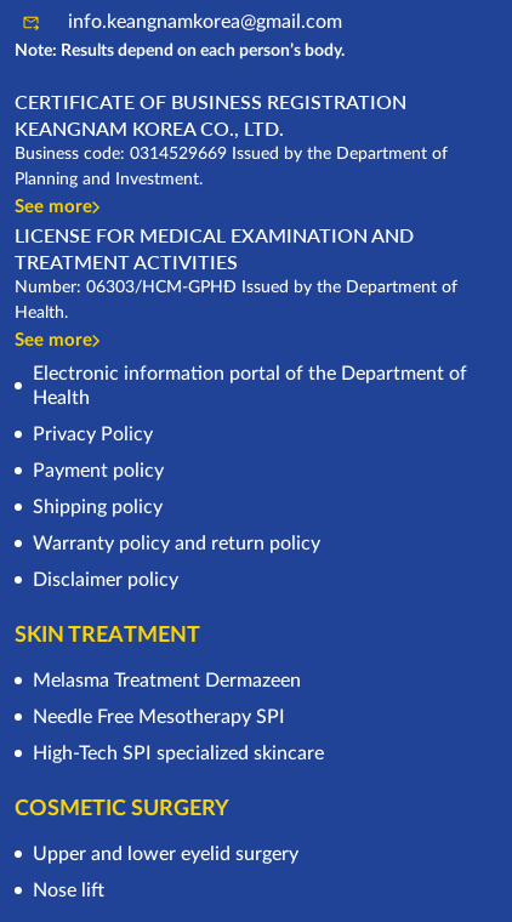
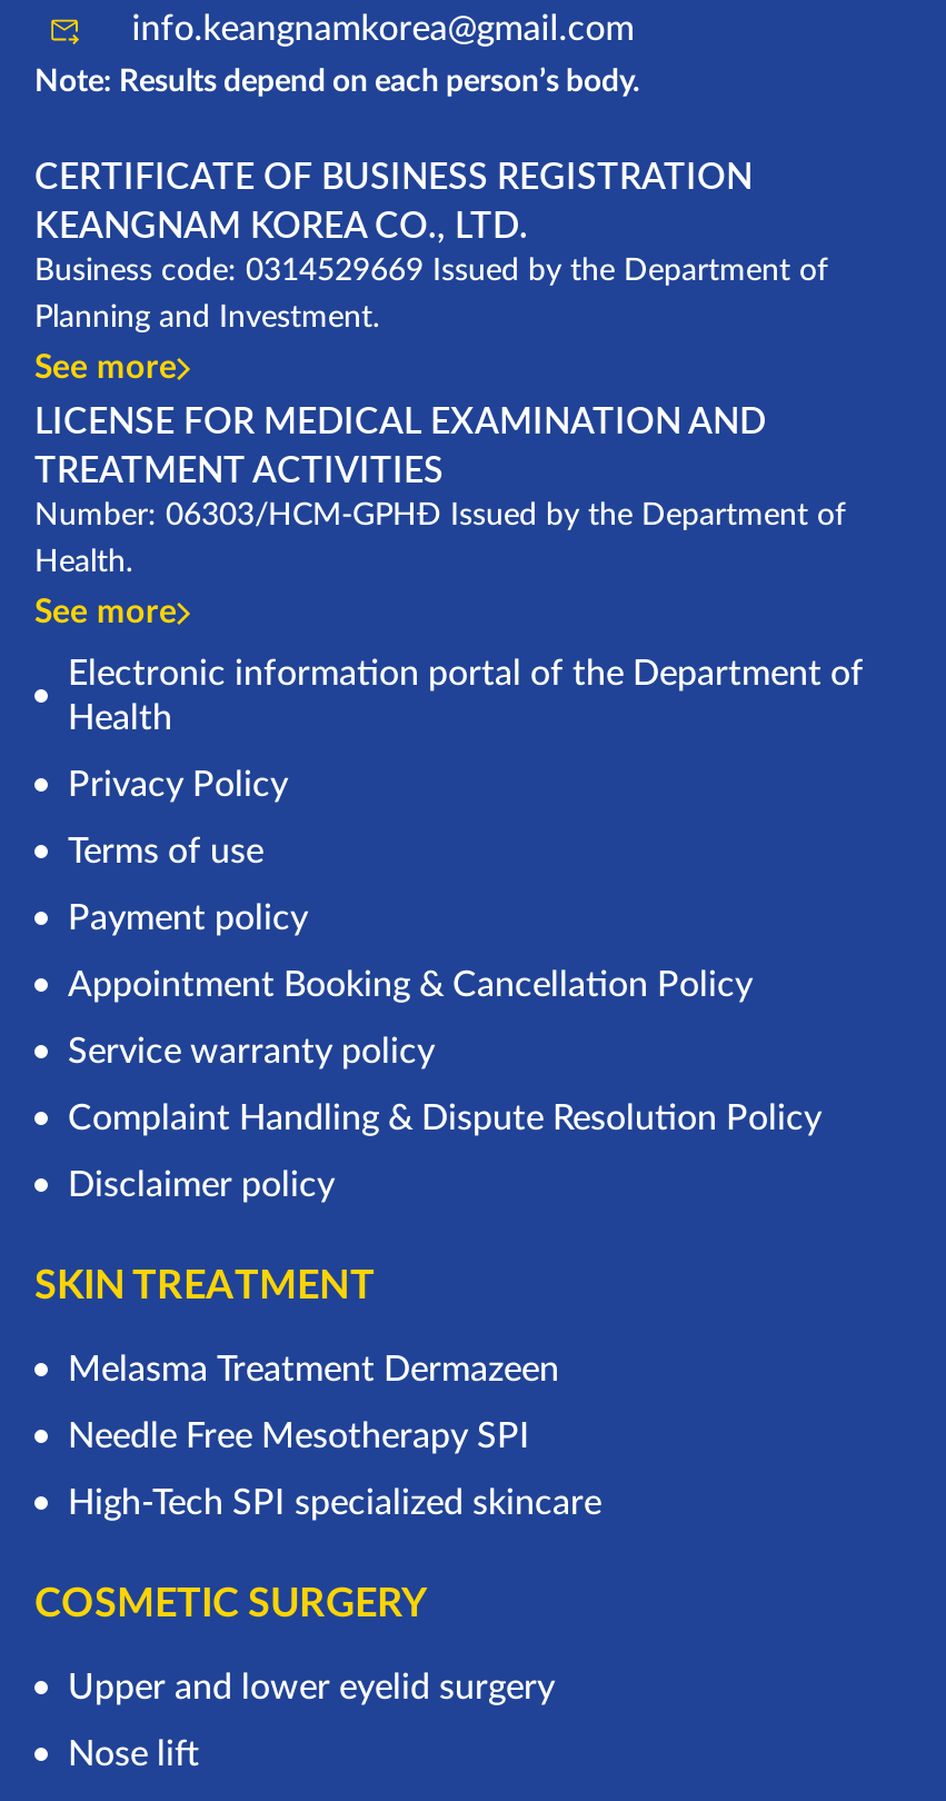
+ Terms of use

- Shipping policy
- Warranty policy and return policy
+ Appointment Booking & Cancellation Policy
+ Service warranty policy
+ Complaint Handling & Dispute Resolution Policy
